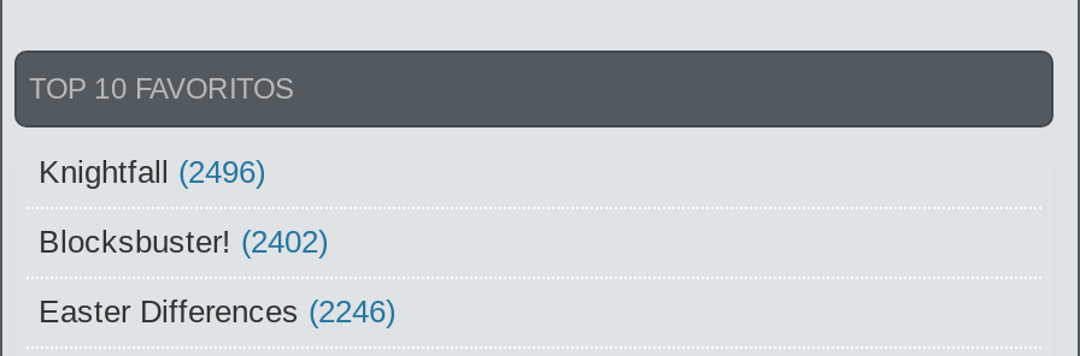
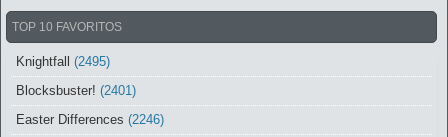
- Knightfall (2496)
+ Knightfall (2495)

- Blocksbuster! (2402)
+ Blocksbuster! (2401)
